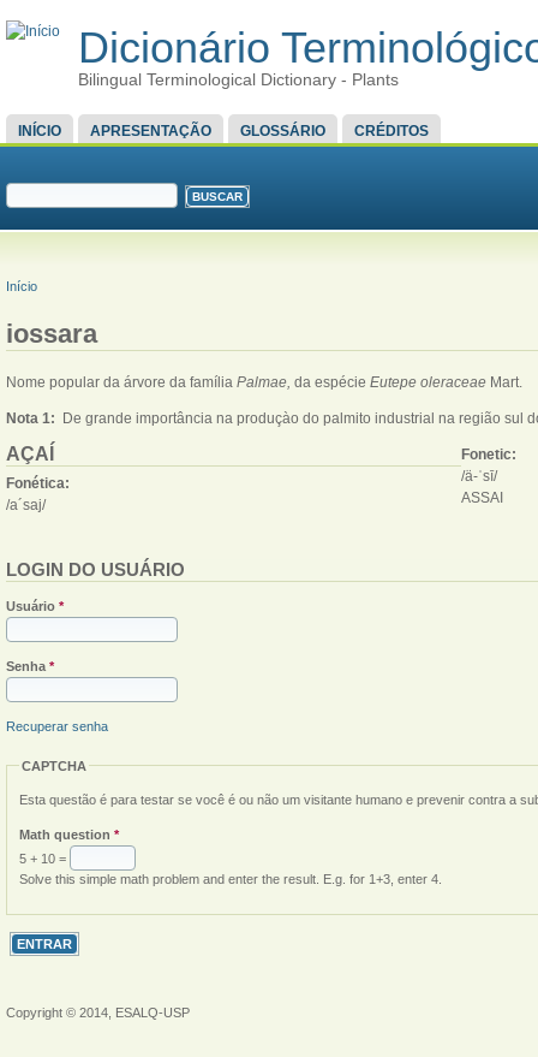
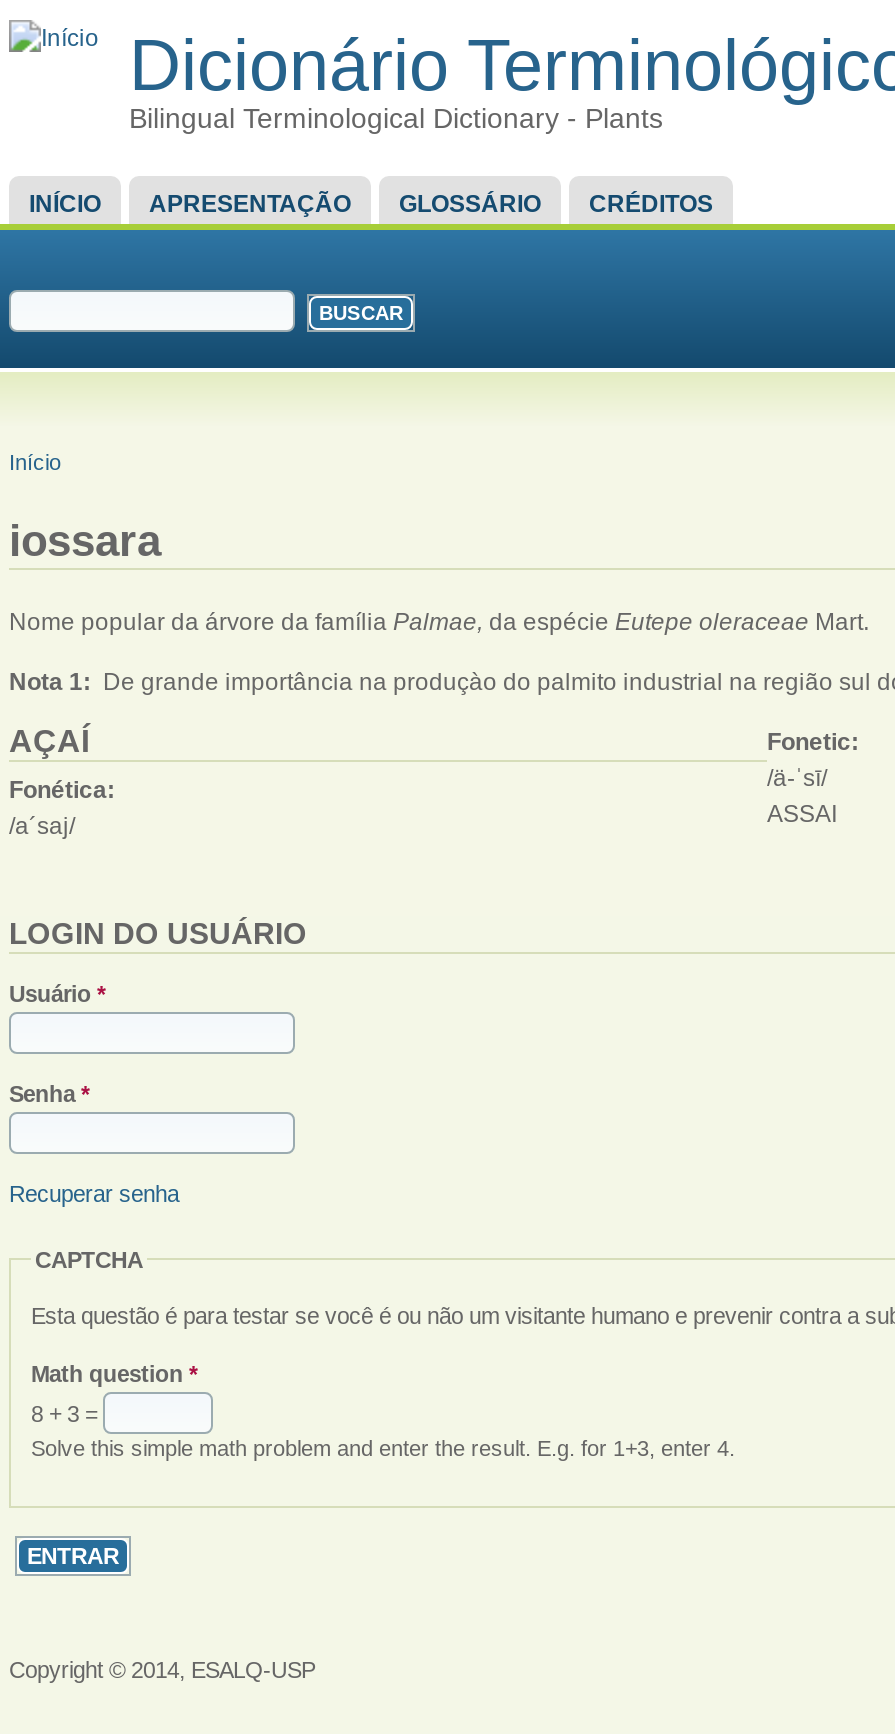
- 5 + 10 =
+ 8 + 3 =
